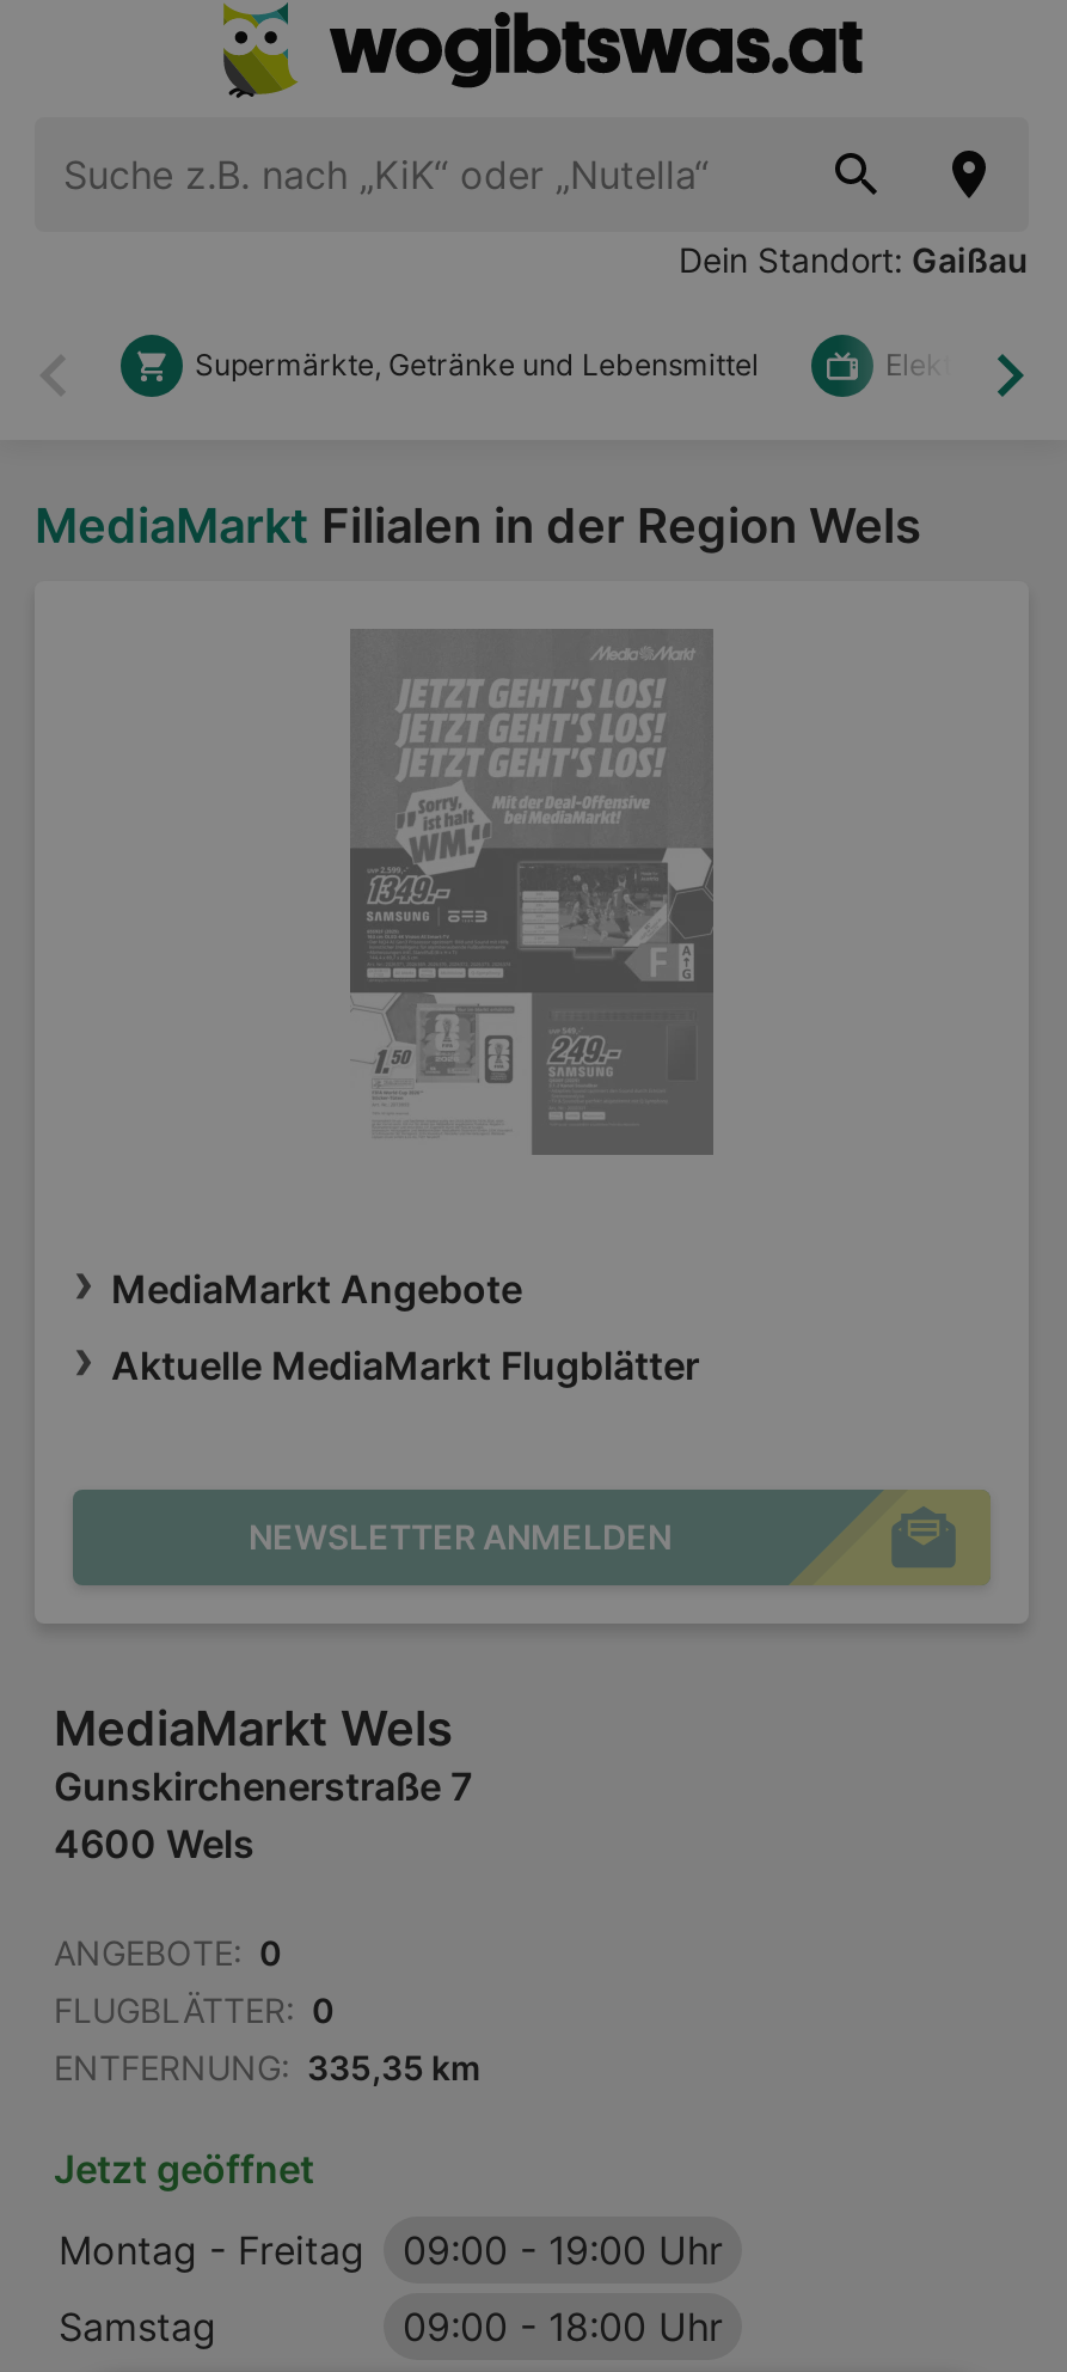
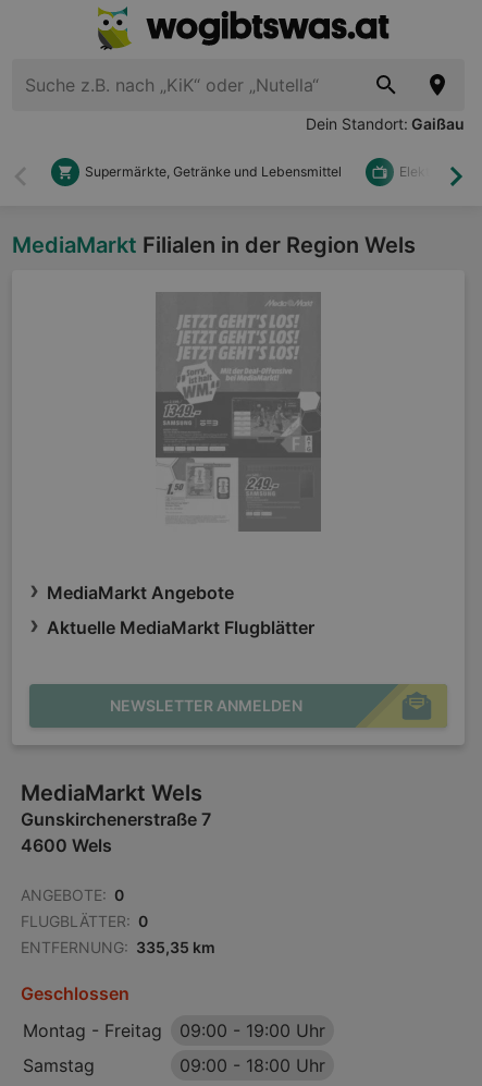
- Jetzt geöffnet
+ Geschlossen
